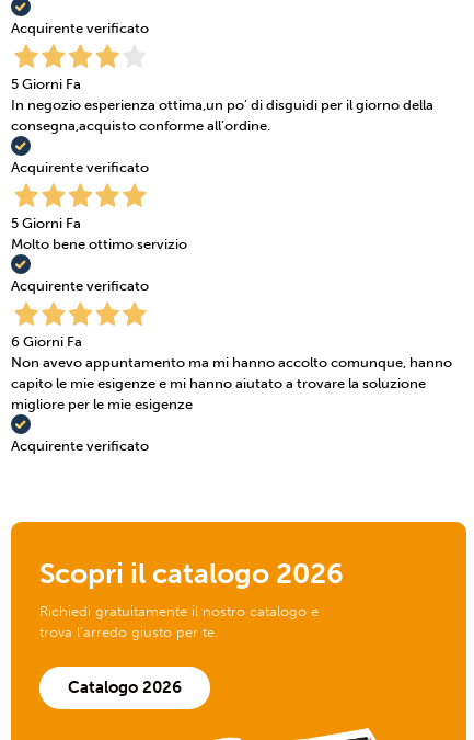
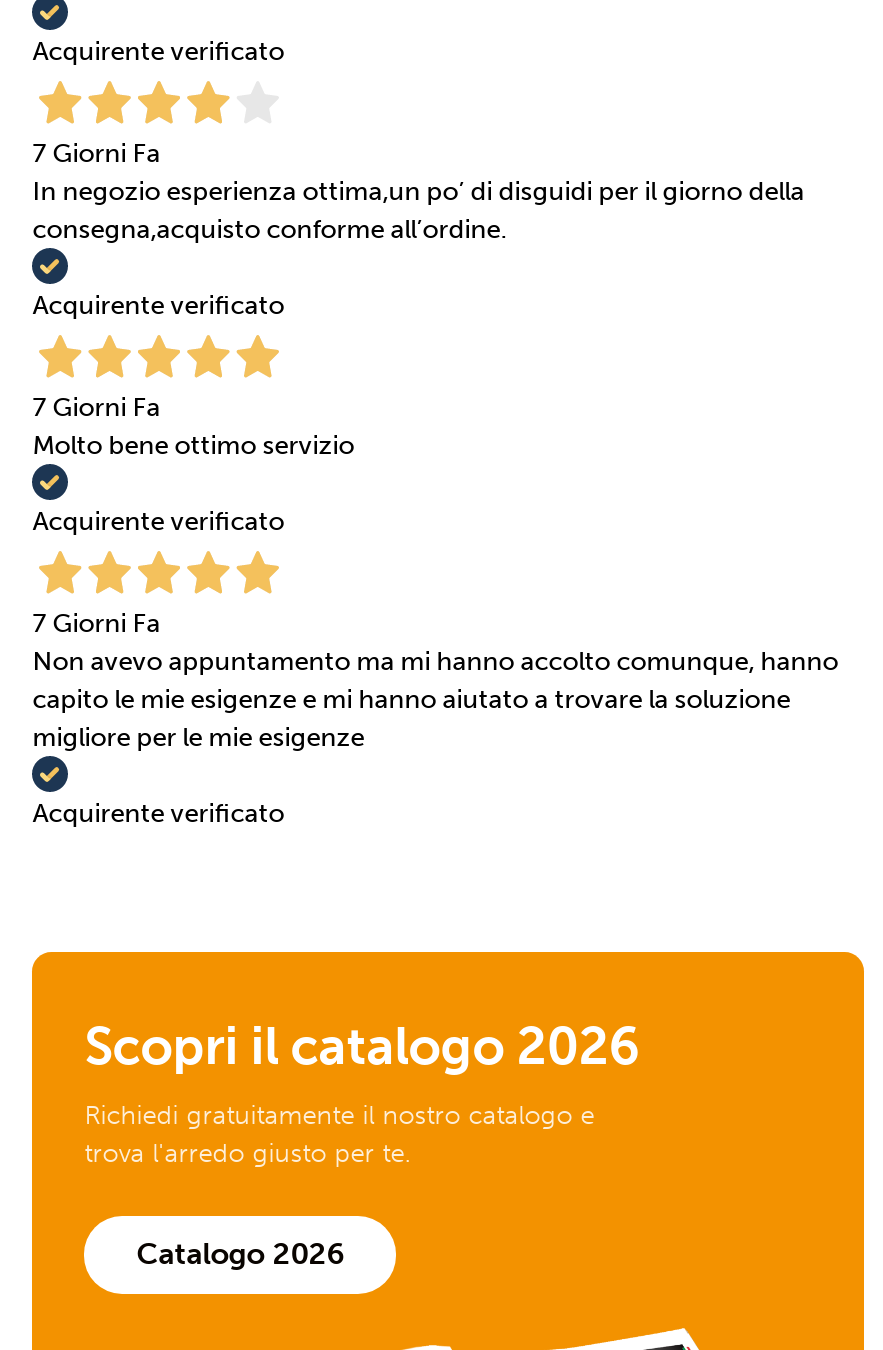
- 5 Giorni Fa
+ 7 Giorni Fa

- 5 Giorni Fa
+ 7 Giorni Fa

- 6 Giorni Fa
+ 7 Giorni Fa
